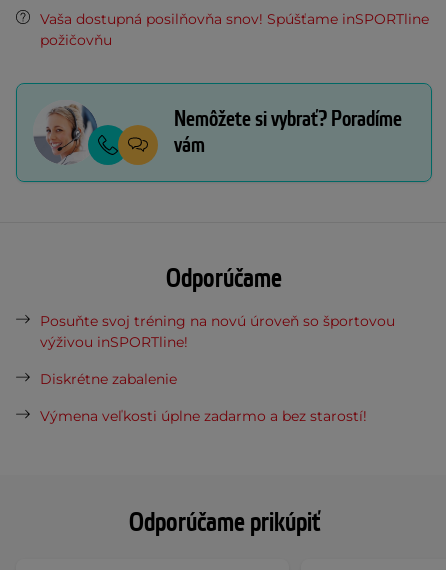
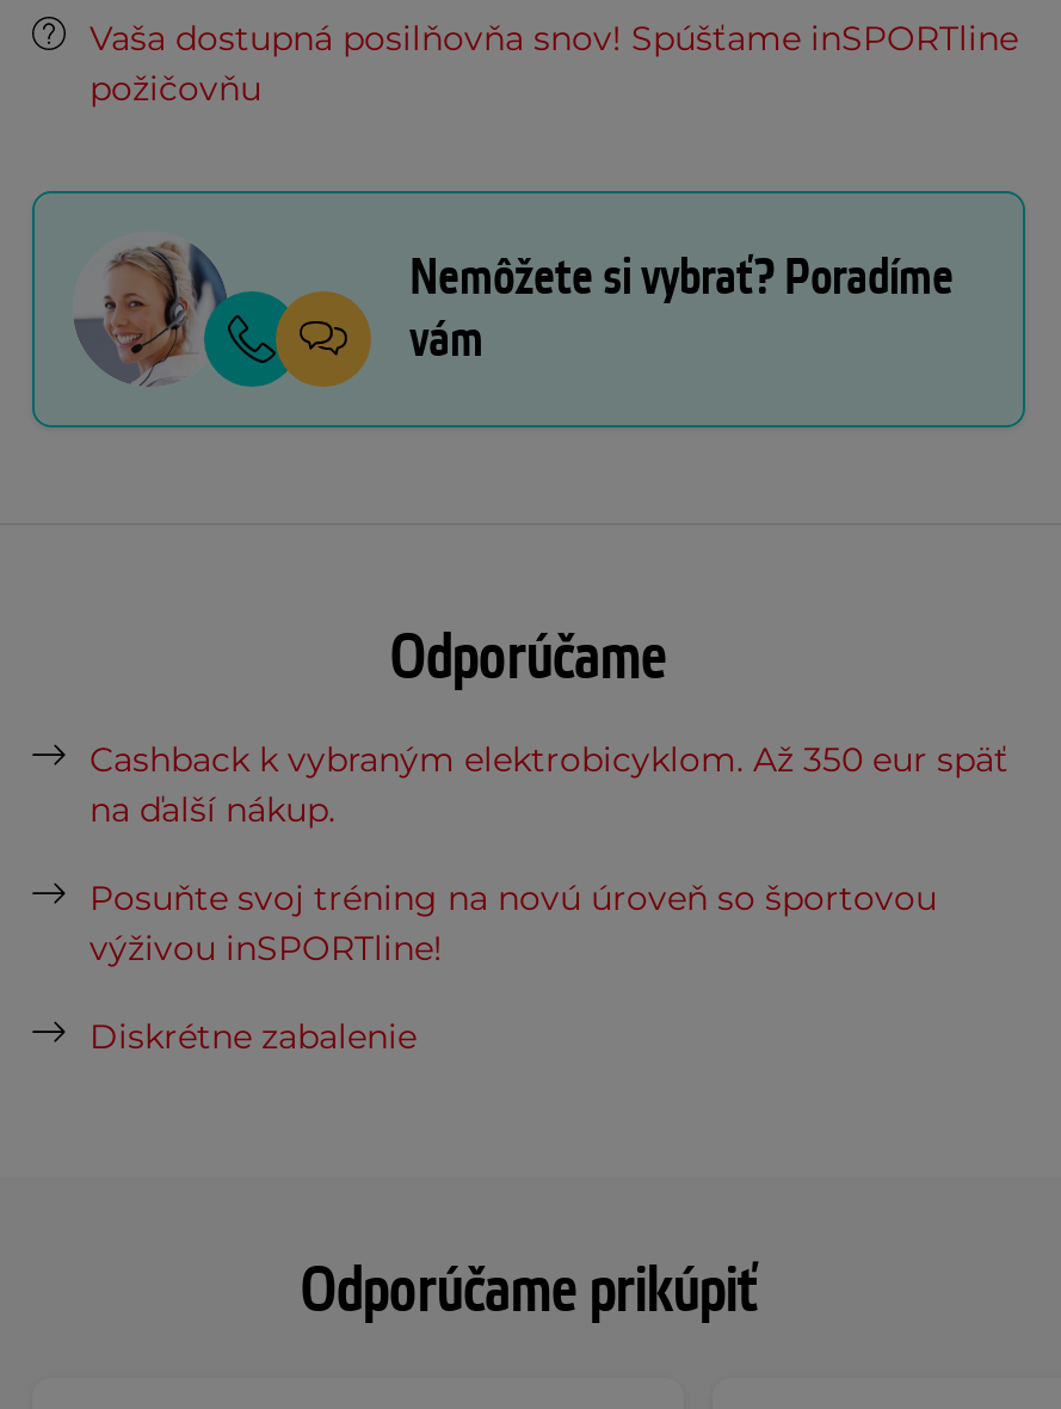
+ Cashback k vybraným elektrobicyklom. Až 350 eur späť
+ na ďalší nákup.

moved down: Posuňte svoj tréning na novú úroveň so športovou | výživou inSPORTline! | Diskrétne zabalenie

- Výmena veľkosti úplne zadarmo a bez starostí!
